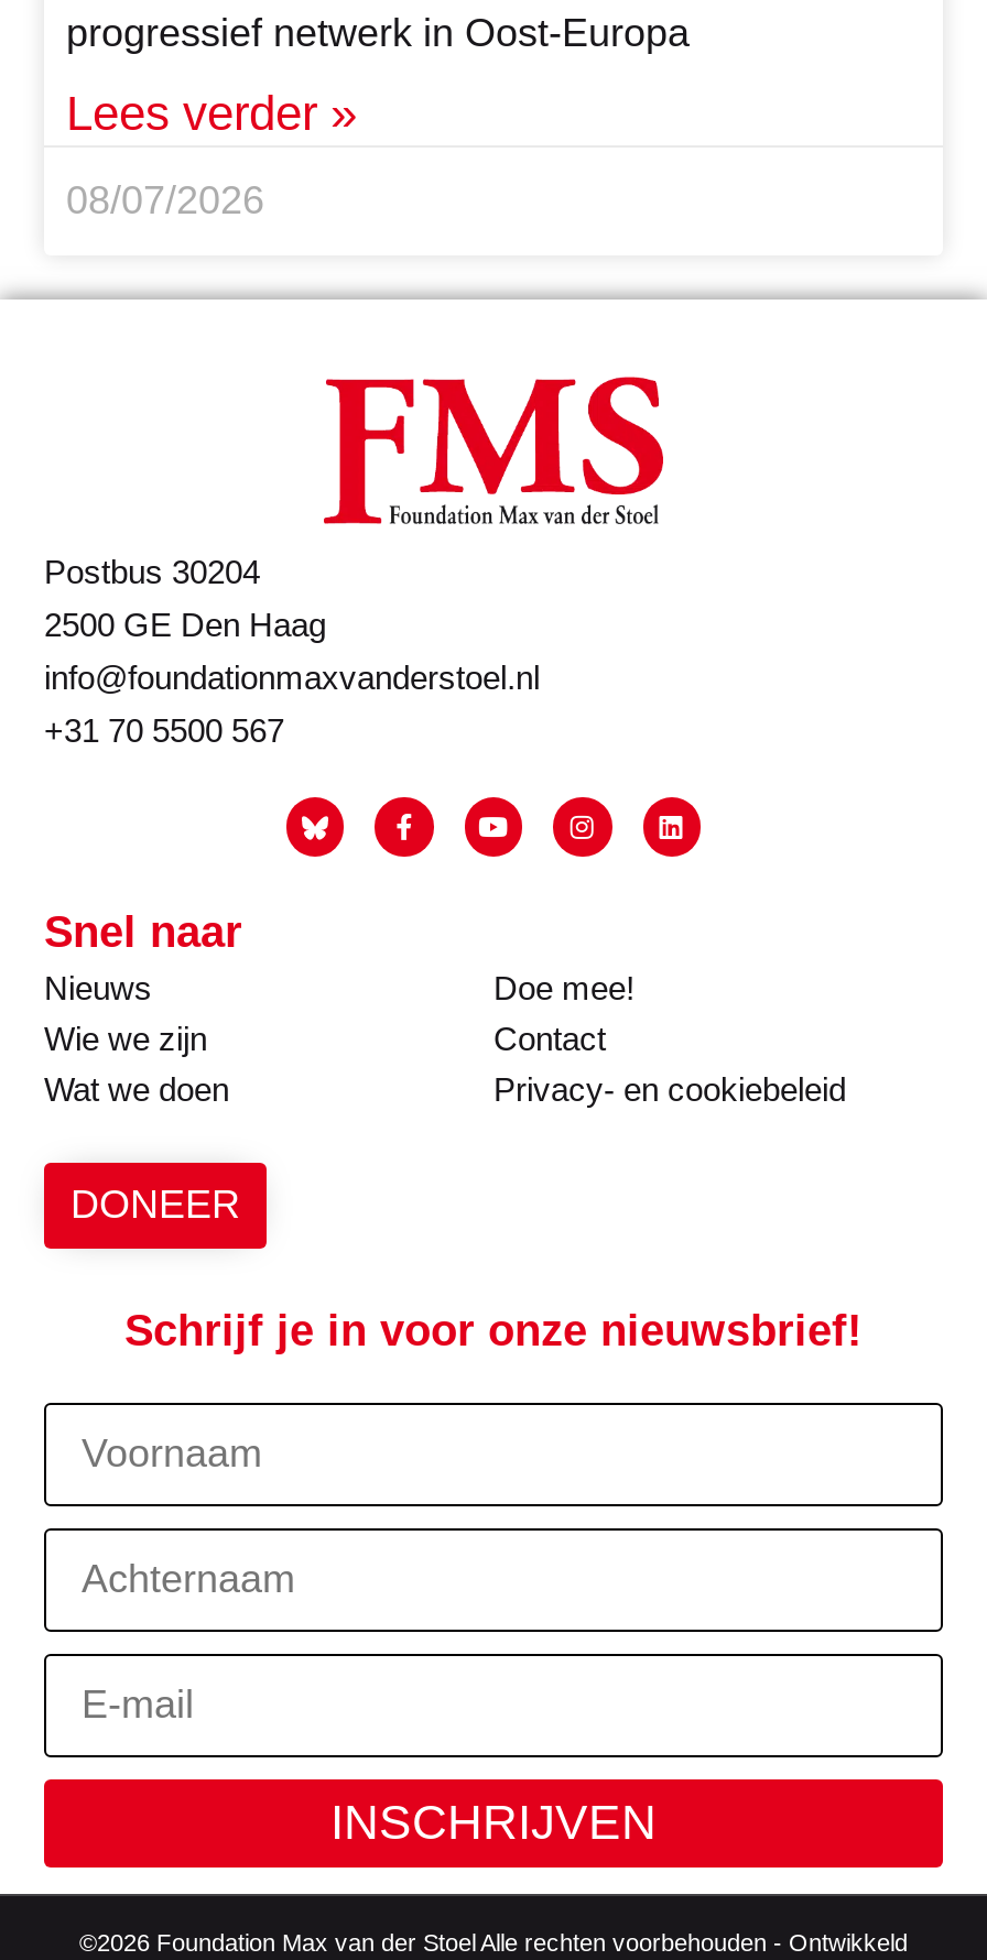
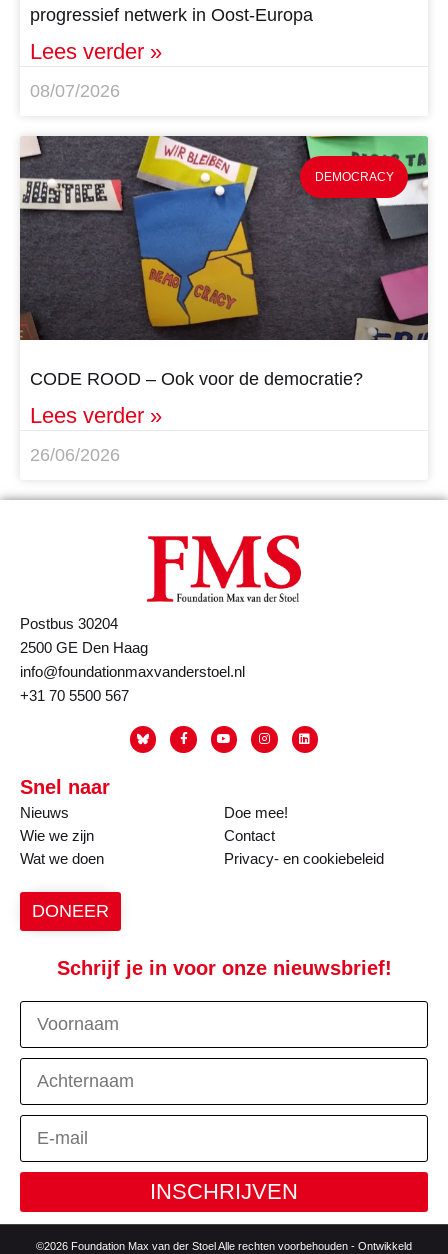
+ [image]
+ DEMOCRACY

+ CODE ROOD – Ook voor de democratie?
+ Lees verder »
+ 26/06/2026
